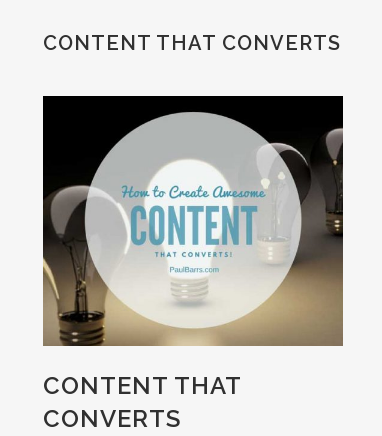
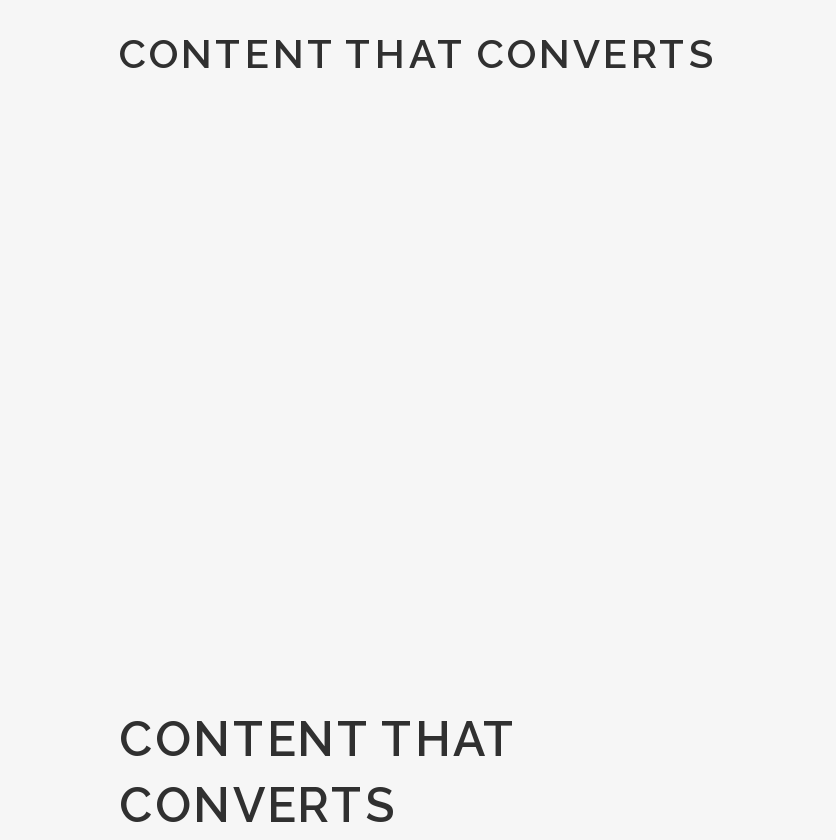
- [image]
